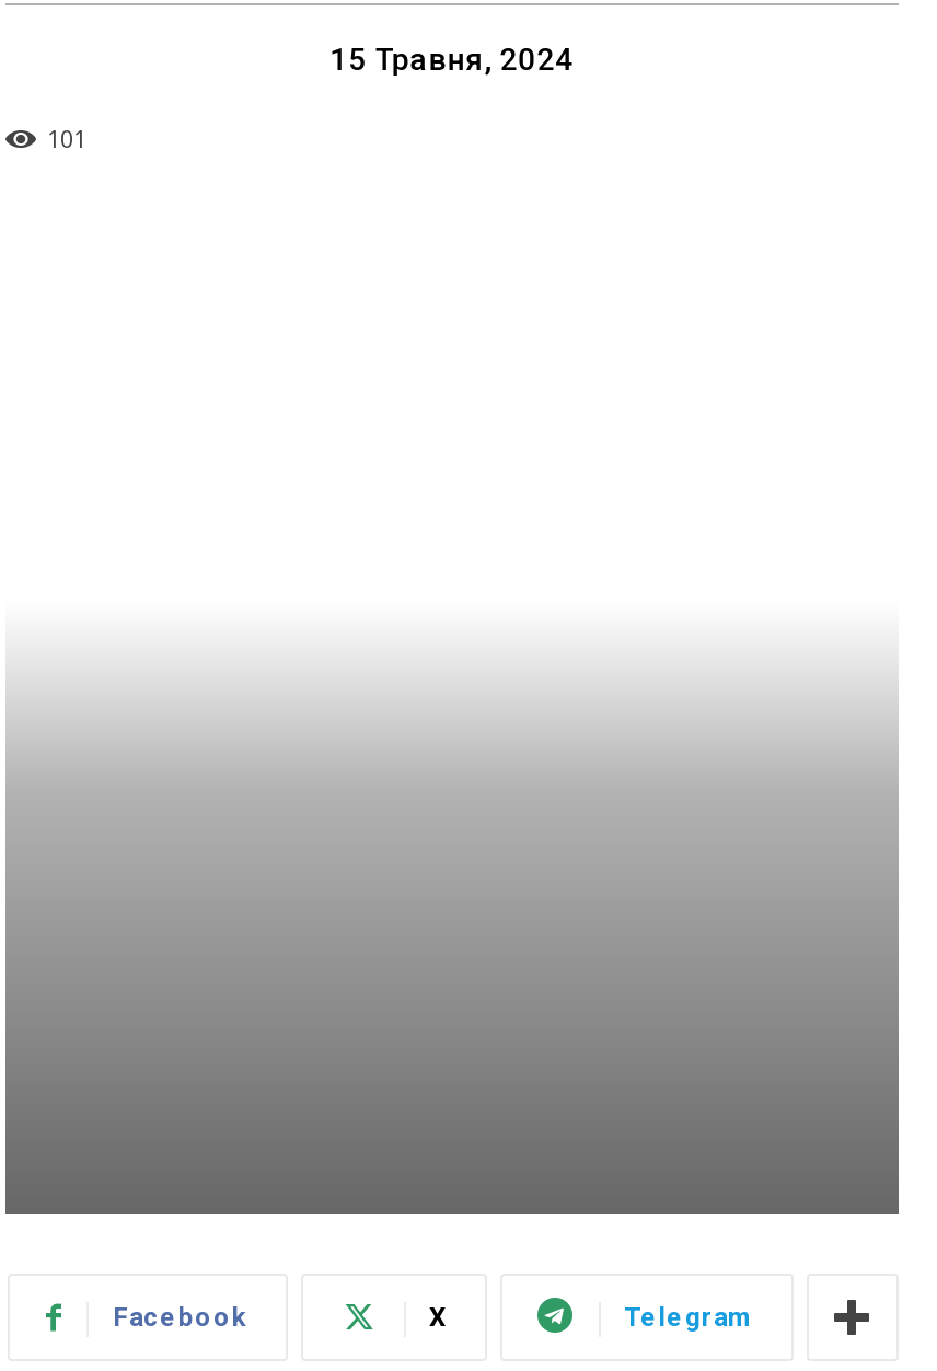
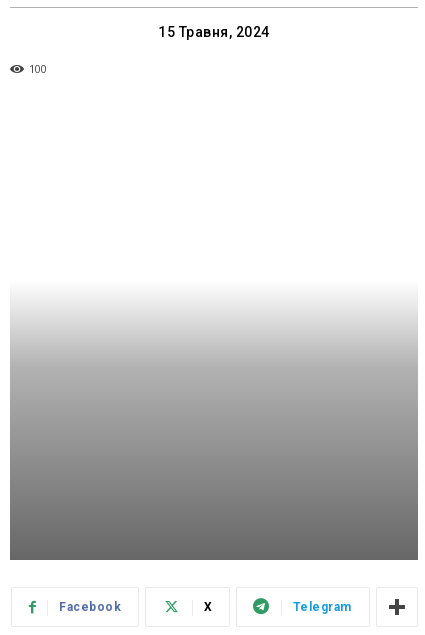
- 101
+ 100
